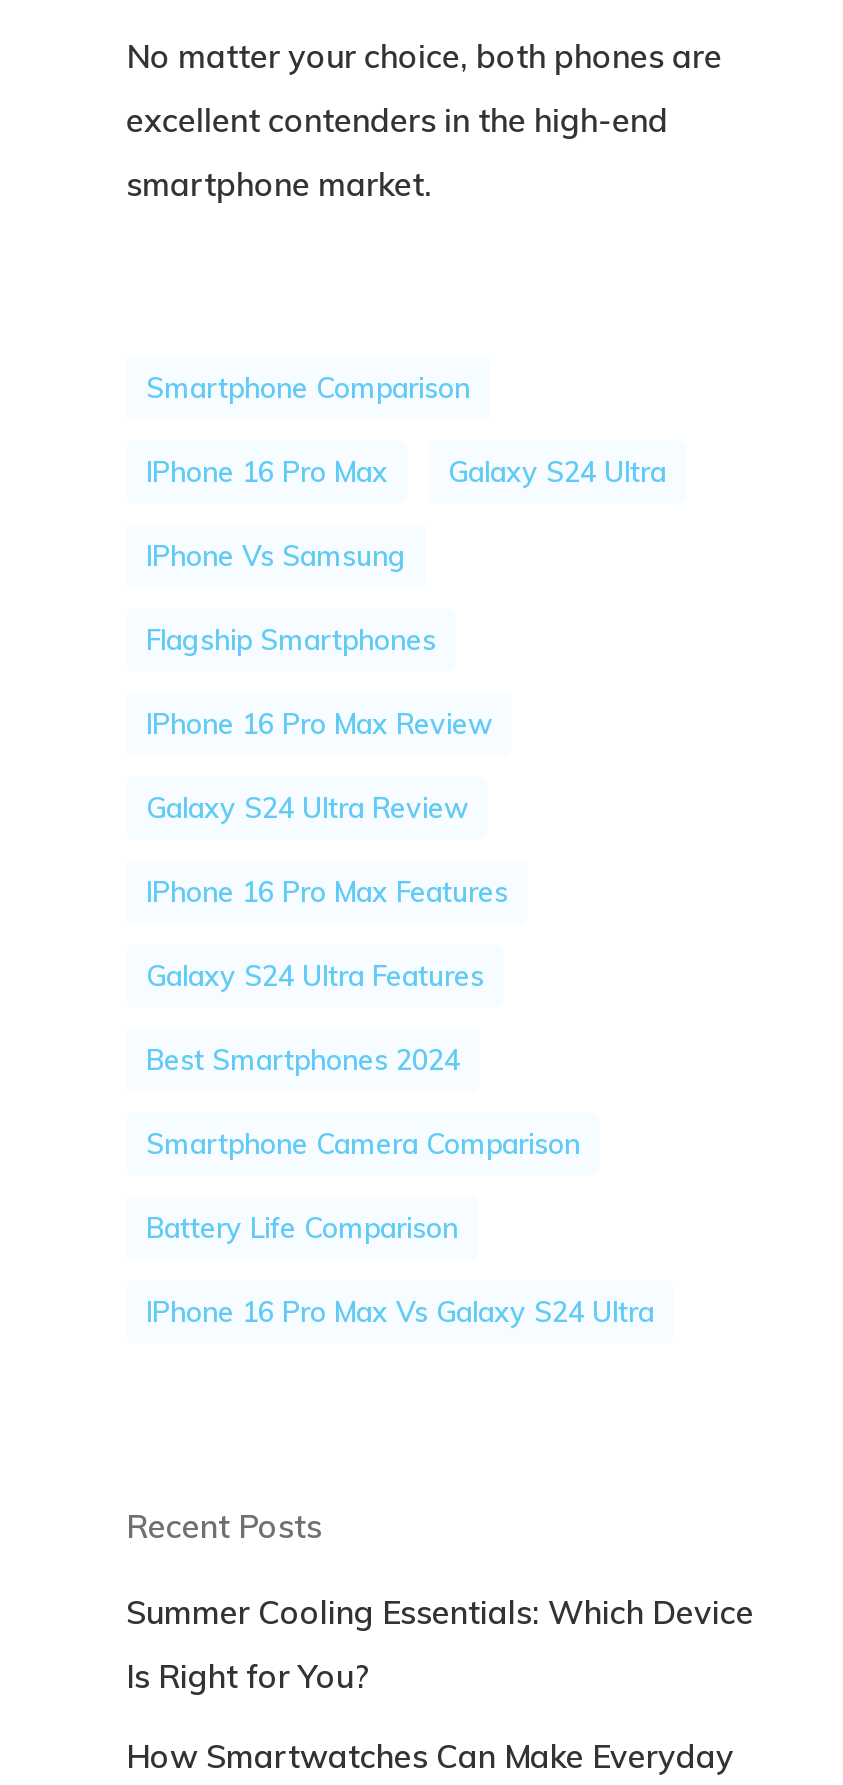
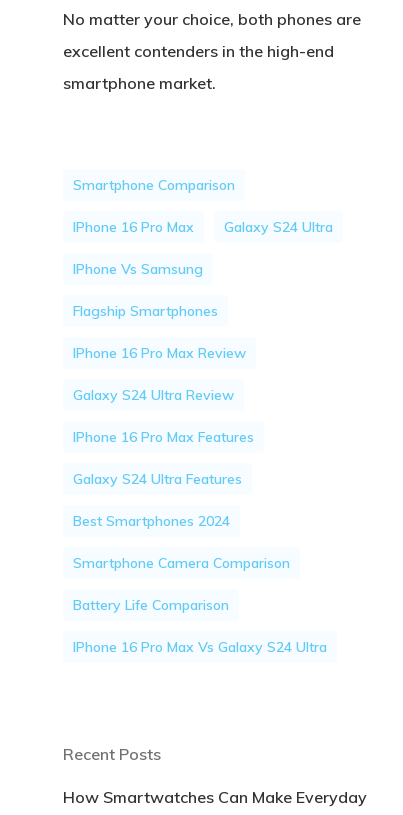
- Summer Cooling Essentials: Which Device
- Is Right for You?
